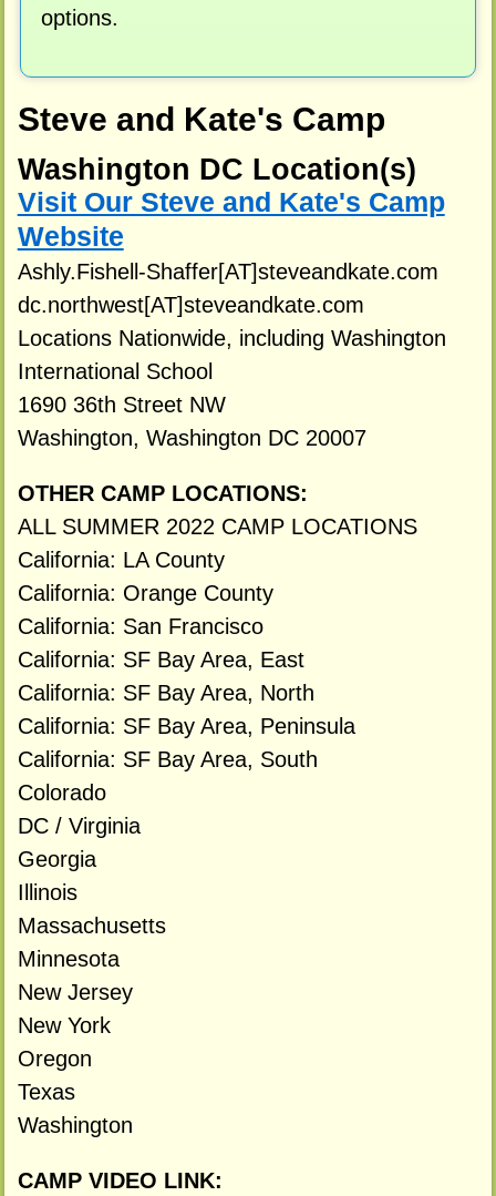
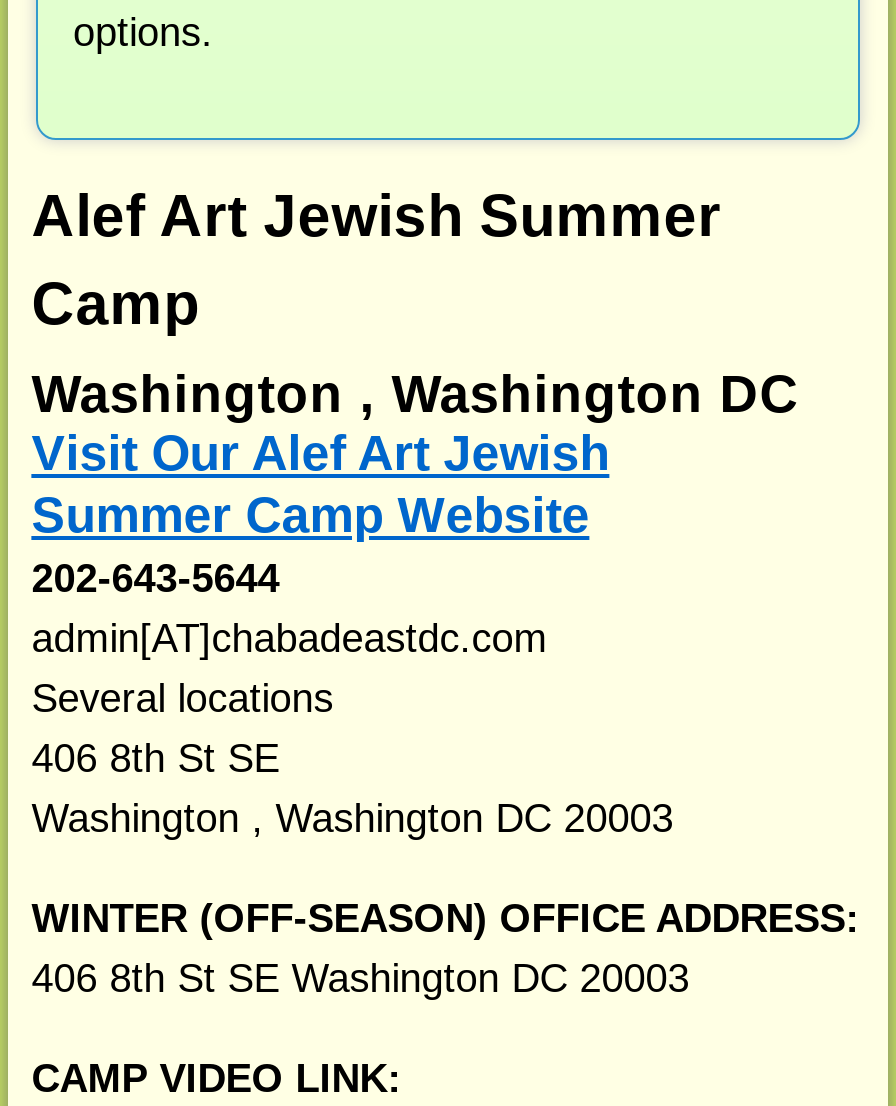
- Steve and Kate's Camp
- Washington DC Location(s)
- Visit Our Steve and Kate's Camp
- Website
- Ashly.Fishell-Shaffer[AT]steveandkate.com
- dc.northwest[AT]steveandkate.com
- Locations Nationwide, including Washington
- International School
- 1690 36th Street NW
- Washington, Washington DC 20007
+ Alef Art Jewish Summer
+ Camp
+ Washington , Washington DC
+ Visit Our Alef Art Jewish
+ Summer Camp Website
+ 202-643-5644
+ admin[AT]chabadeastdc.com
+ Several locations
+ 406 8th St SE
+ Washington , Washington DC 20003

- OTHER CAMP LOCATIONS:
- ALL SUMMER 2022 CAMP LOCATIONS
- California: LA County
- California: Orange County
- California: San Francisco
- California: SF Bay Area, East
- California: SF Bay Area, North
- California: SF Bay Area, Peninsula
- California: SF Bay Area, South
- Colorado
- DC / Virginia
- Georgia
- Illinois
- Massachusetts
- Minnesota
- New Jersey
- New York
- Oregon
- Texas
- Washington
+ WINTER (OFF-SEASON) OFFICE ADDRESS:
+ 406 8th St SE Washington DC 20003
